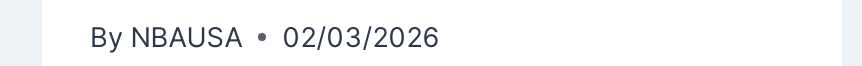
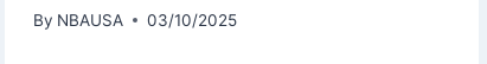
- By NBAUSA 02/03/2026
+ By NBAUSA 03/10/2025
